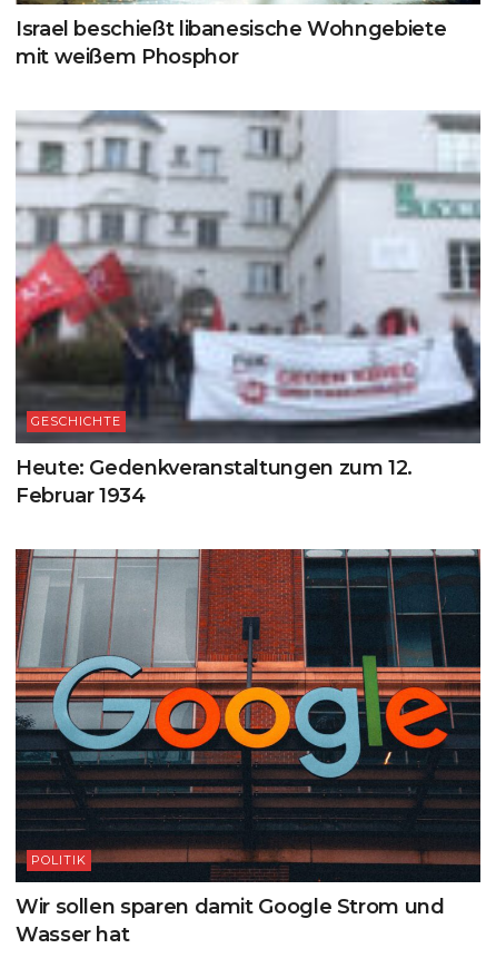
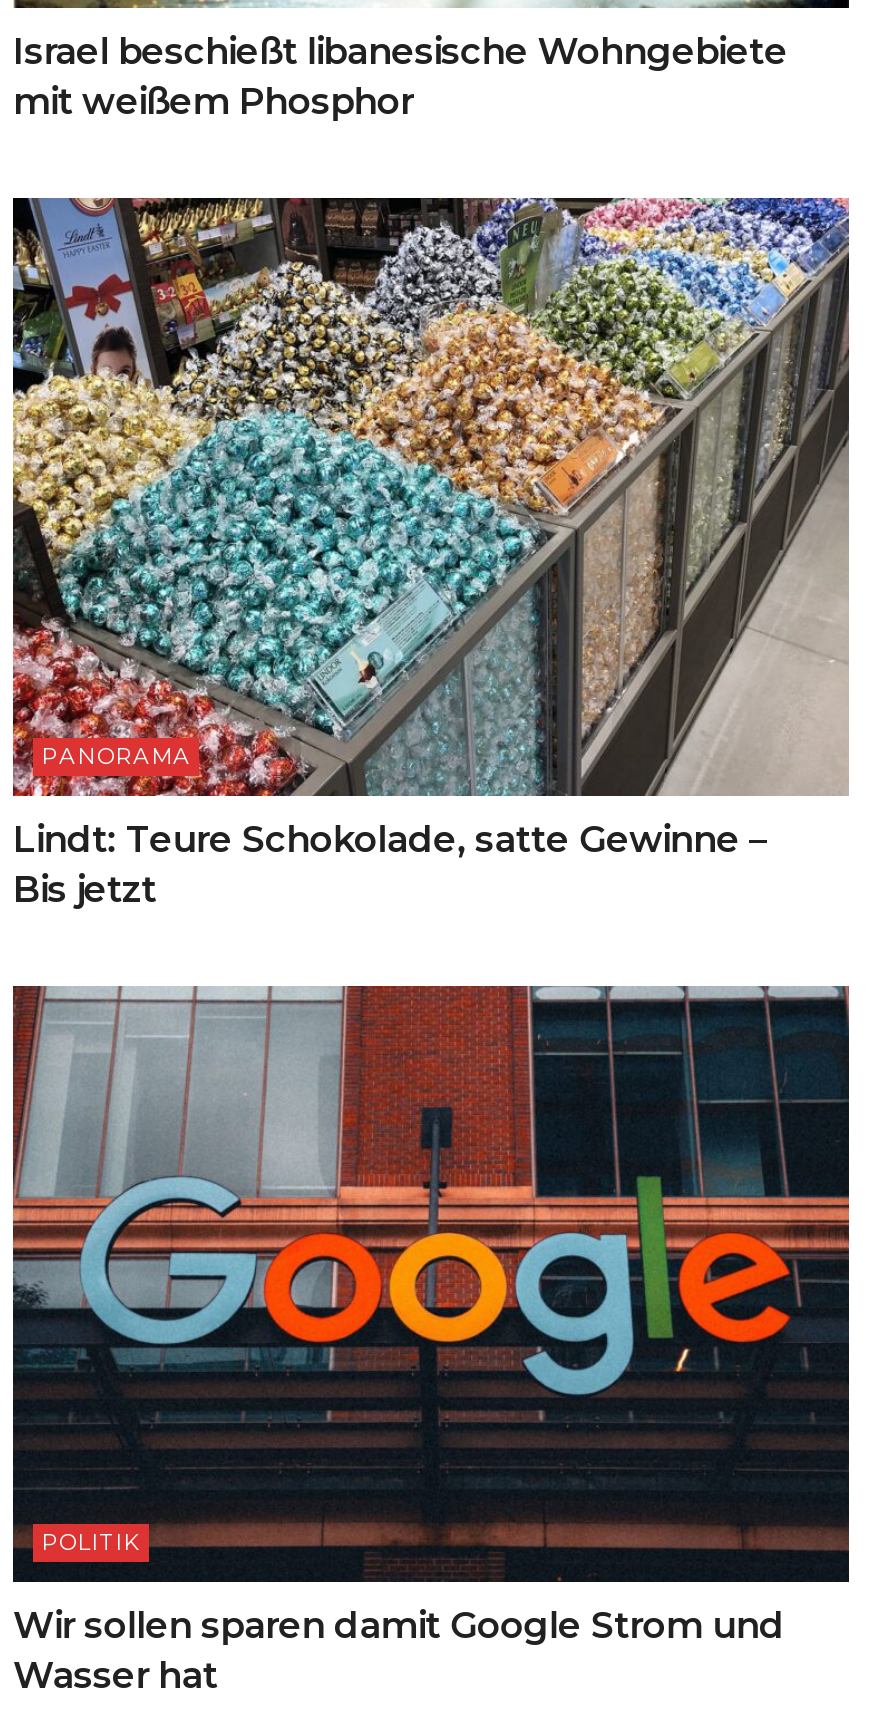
- [image]
- GESCHICHTE
+ [image]
+ PANORAMA

- Heute: Gedenkveranstaltungen zum 12.
- Februar 1934
+ Lindt: Teure Schokolade, satte Gewinne –
+ Bis jetzt
